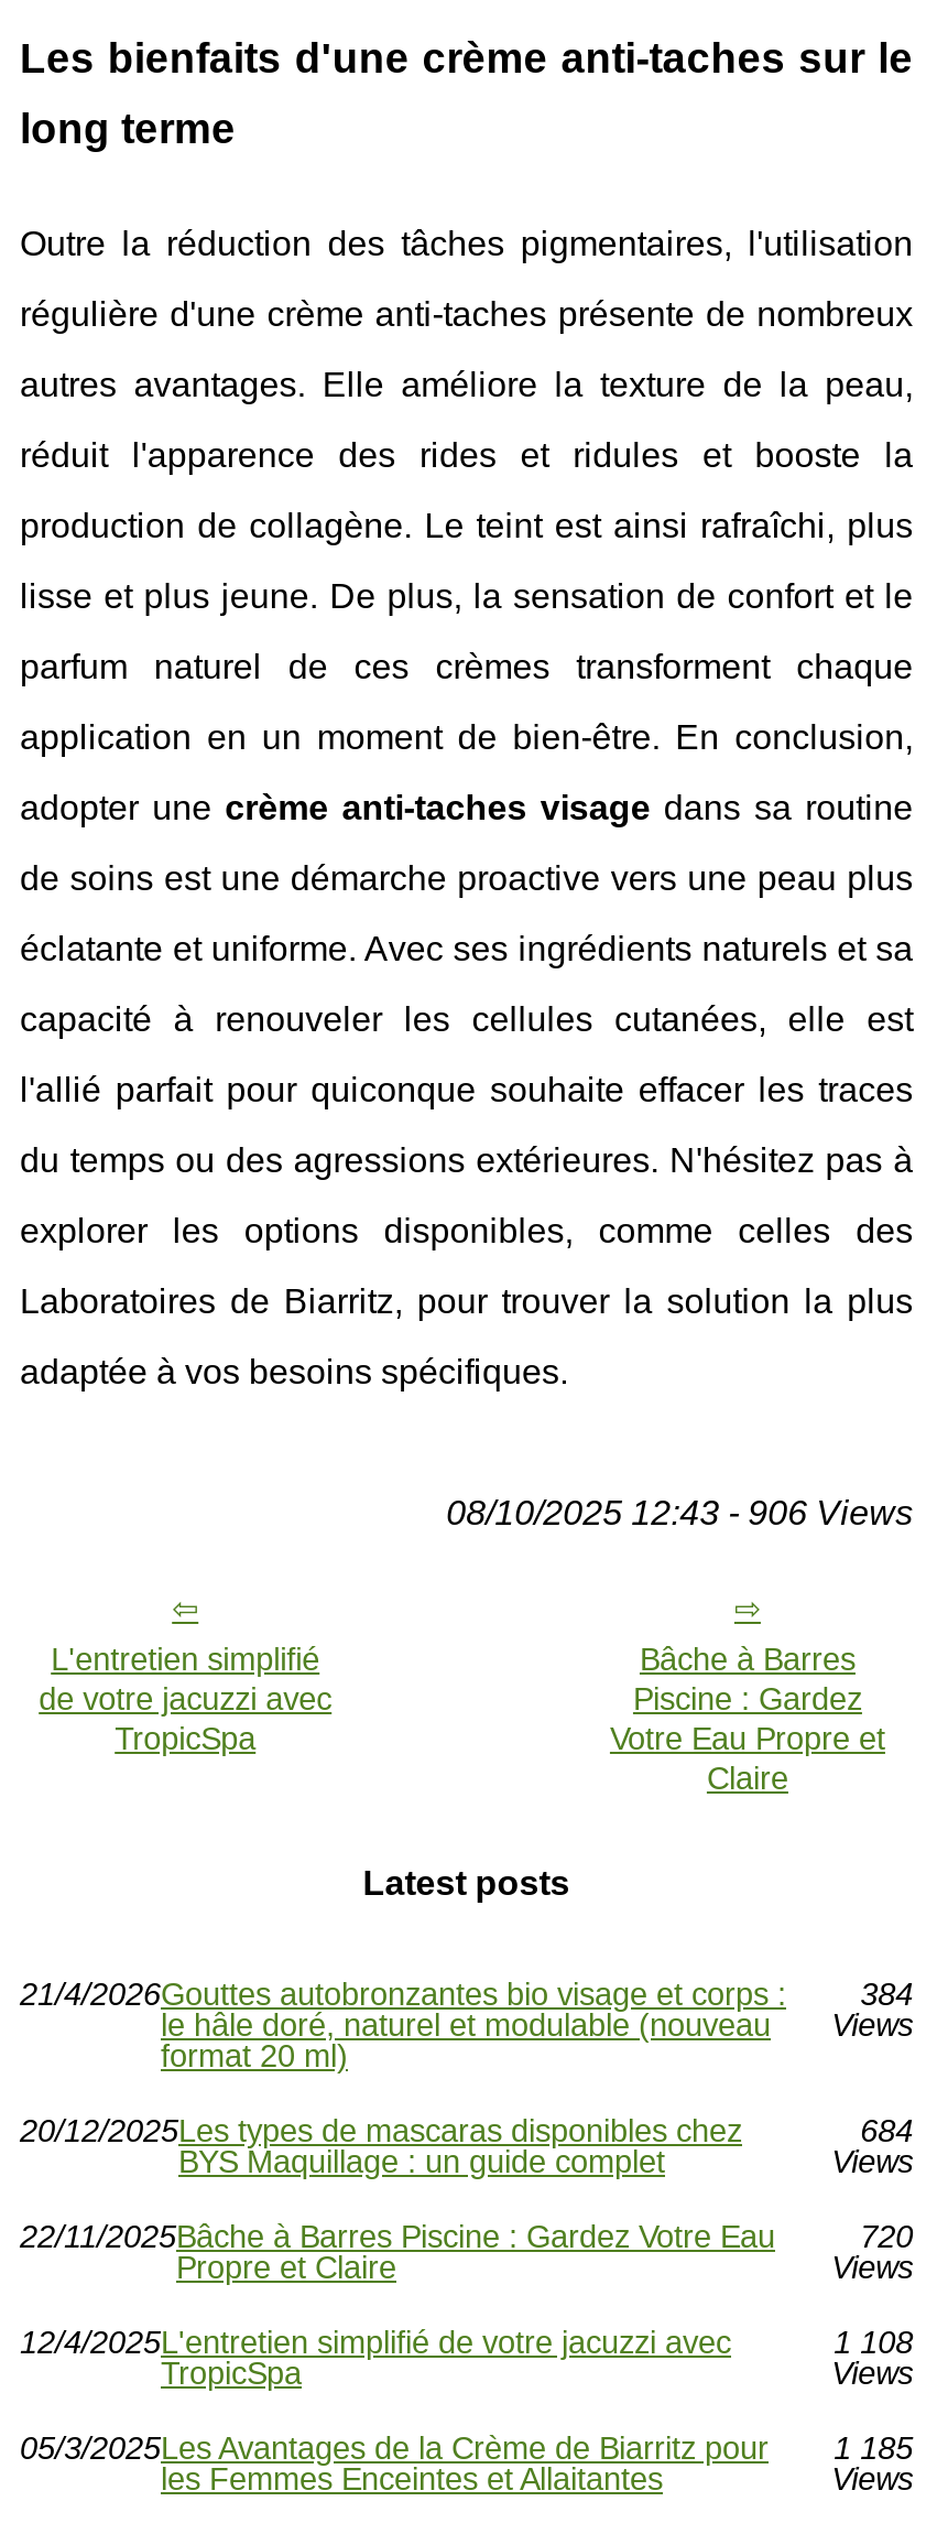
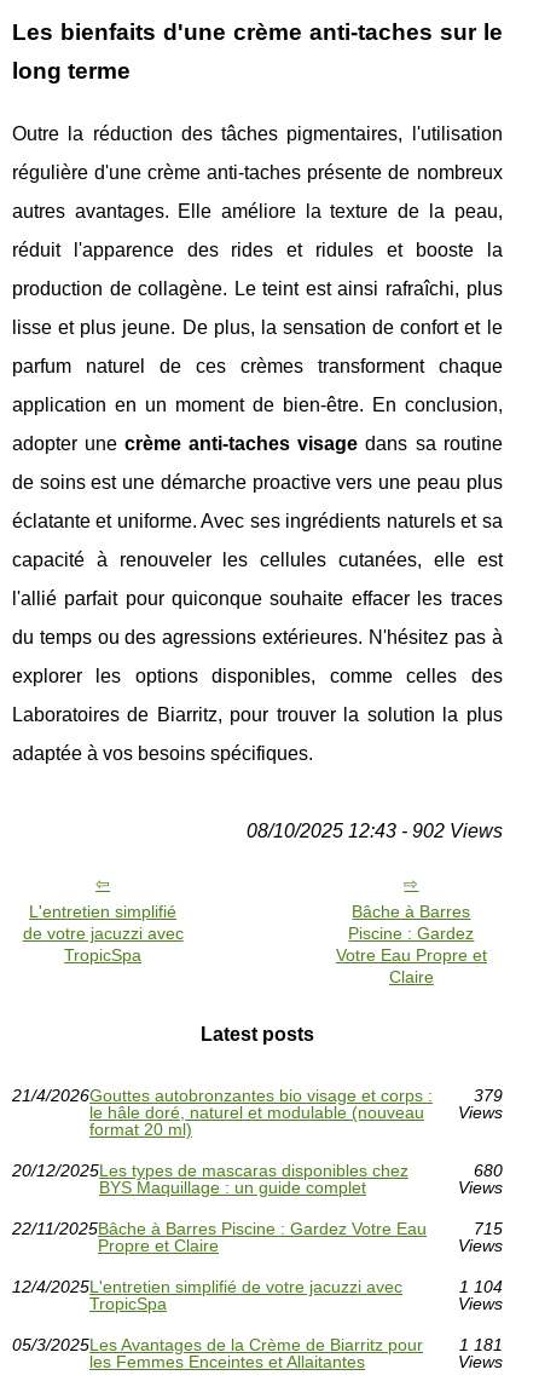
- 08/10/2025 12:43 - 906 Views
+ 08/10/2025 12:43 - 902 Views

- 384
+ 379

- 684
+ 680

- 720
+ 715

- 1 108
+ 1 104

- 05/3/2025 Les Avantages de la Crème de Biarritz pour 1 185
+ 05/3/2025 Les Avantages de la Crème de Biarritz pour 1 181
